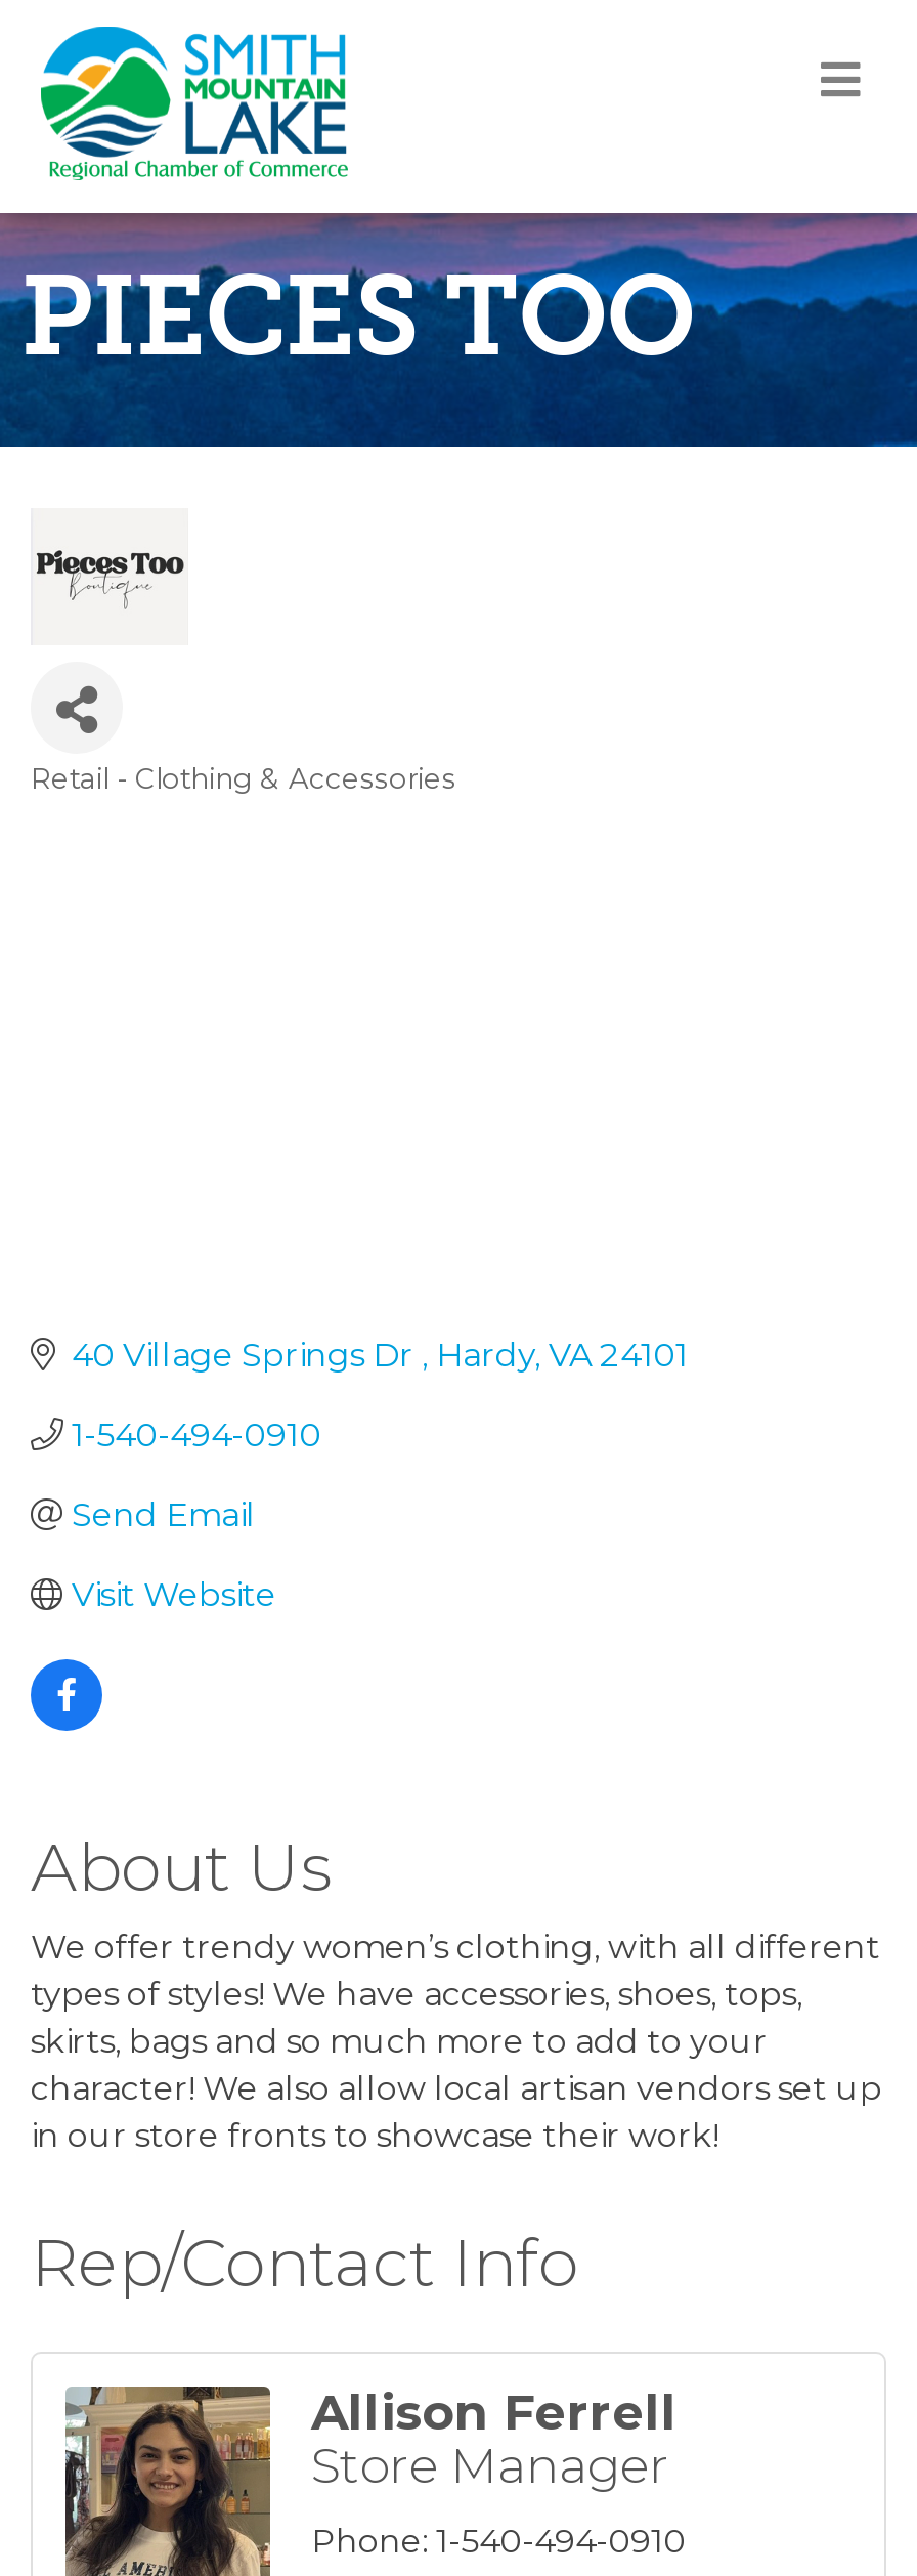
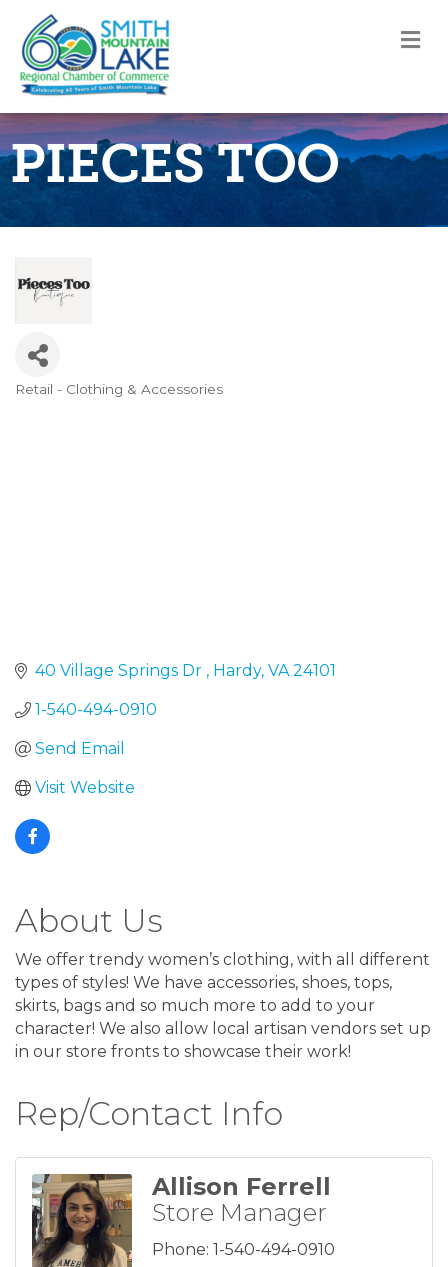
- [image]
+ [image]
